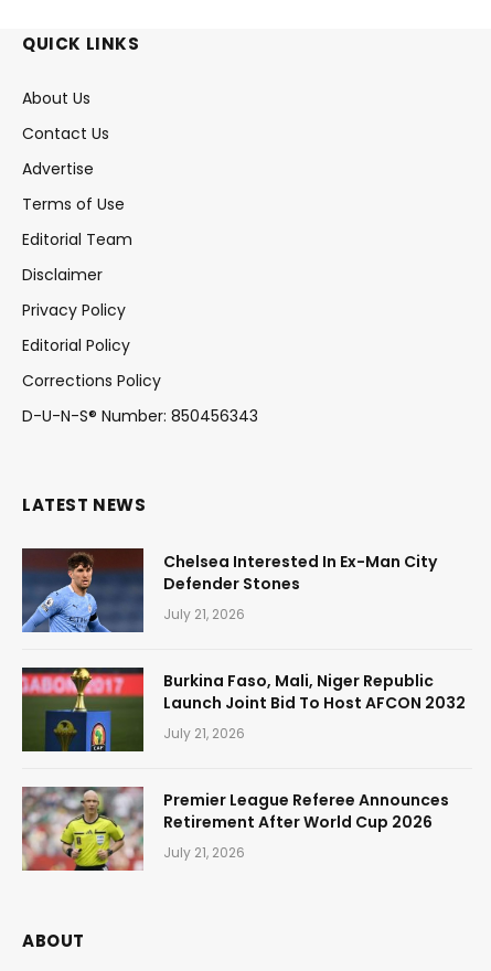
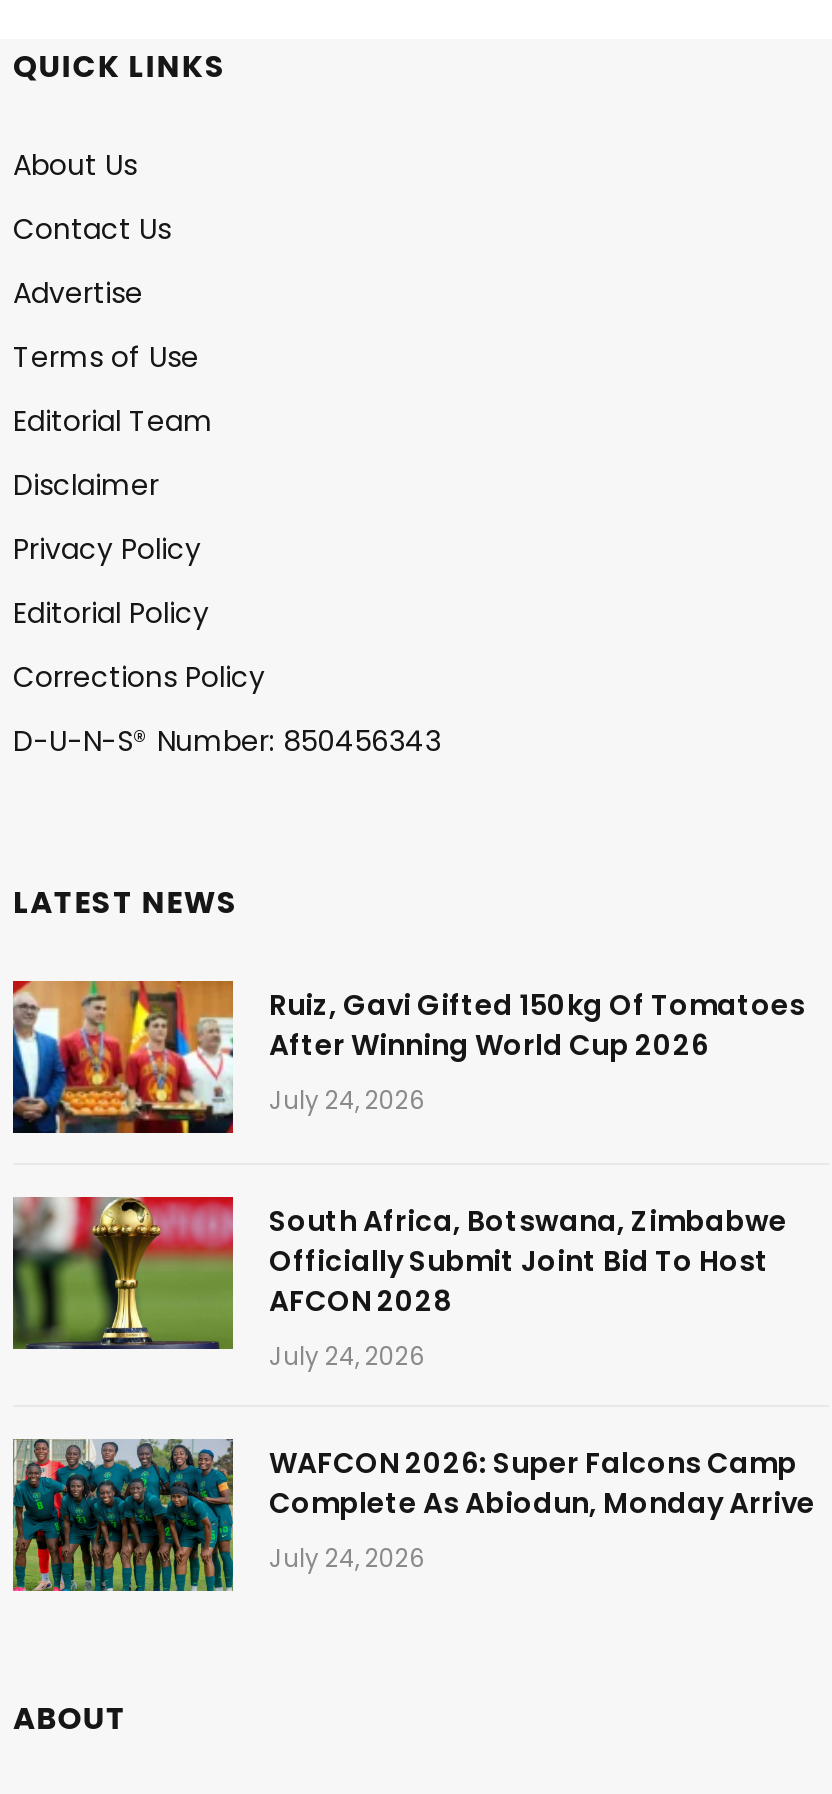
- [image]
- Chelsea Interested In Ex-Man City
- Defender Stones
- July 21, 2026
+ [image]
+ Ruiz, Gavi Gifted 150kg Of Tomatoes
+ After Winning World Cup 2026
+ July 24, 2026

- [image]
- Burkina Faso, Mali, Niger Republic
- Launch Joint Bid To Host AFCON 2032
- July 21, 2026
+ [image]
+ South Africa, Botswana, Zimbabwe
+ Officially Submit Joint Bid To Host
+ AFCON 2028
+ July 24, 2026

- [image]
- Premier League Referee Announces
- Retirement After World Cup 2026
- July 21, 2026
+ [image]
+ WAFCON 2026: Super Falcons Camp
+ Complete As Abiodun, Monday Arrive
+ July 24, 2026
